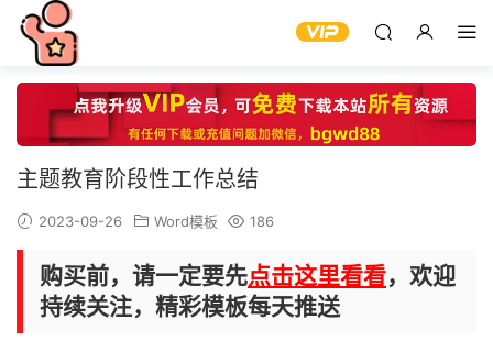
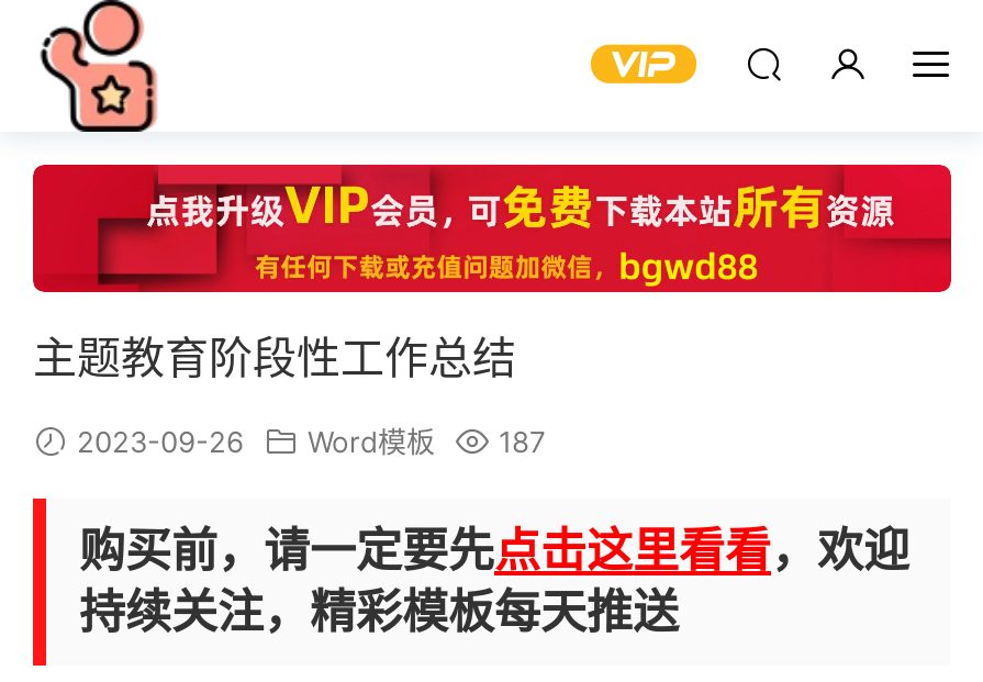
- 2023-09-26 Word模板 186
+ 2023-09-26 Word模板 187
